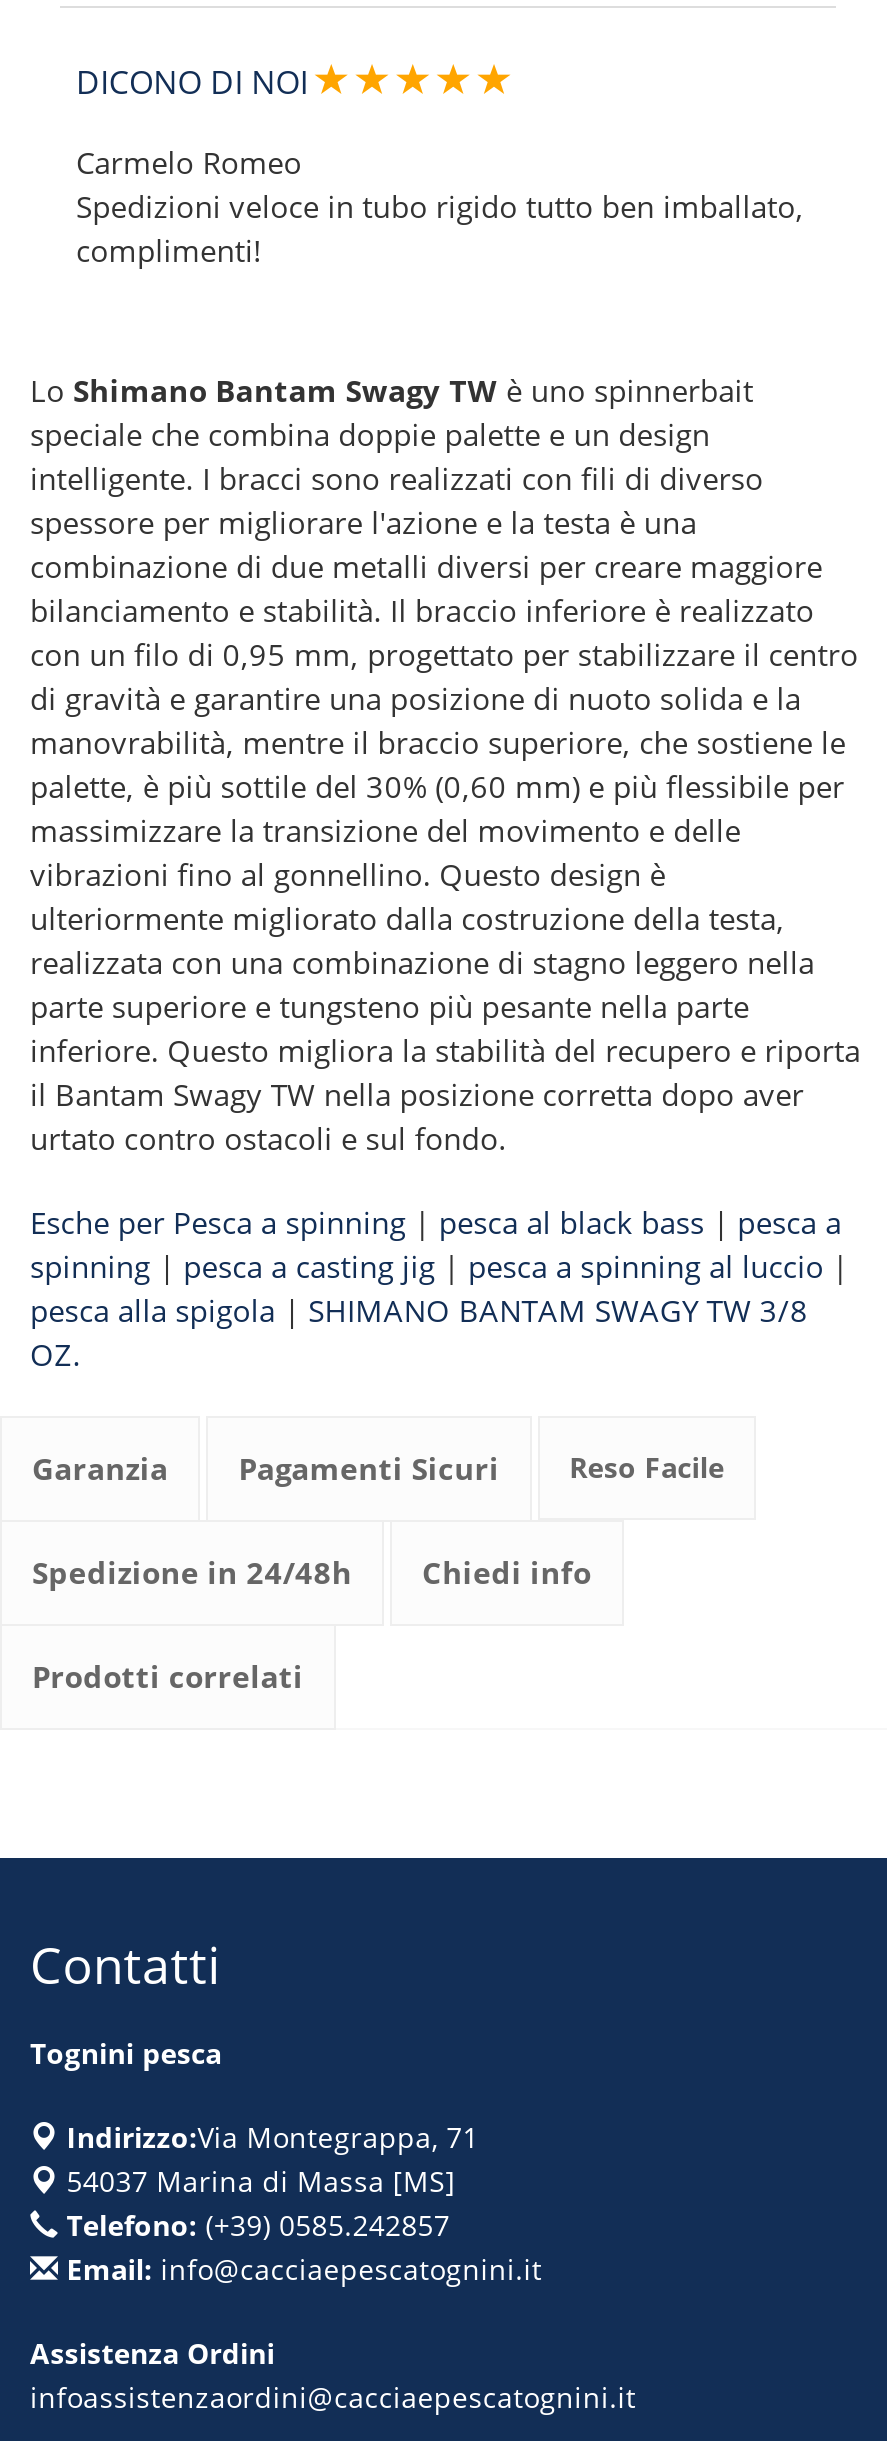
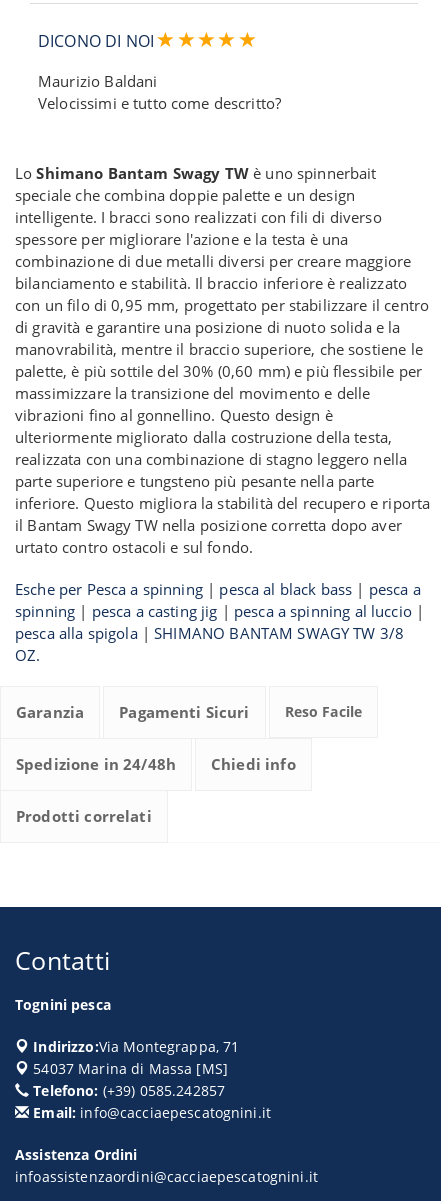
- Carmelo Romeo
- Spedizioni veloce in tubo rigido tutto ben imballato,
- complimenti!
+ Maurizio Baldani
+ Velocissimi e tutto come descritto?
